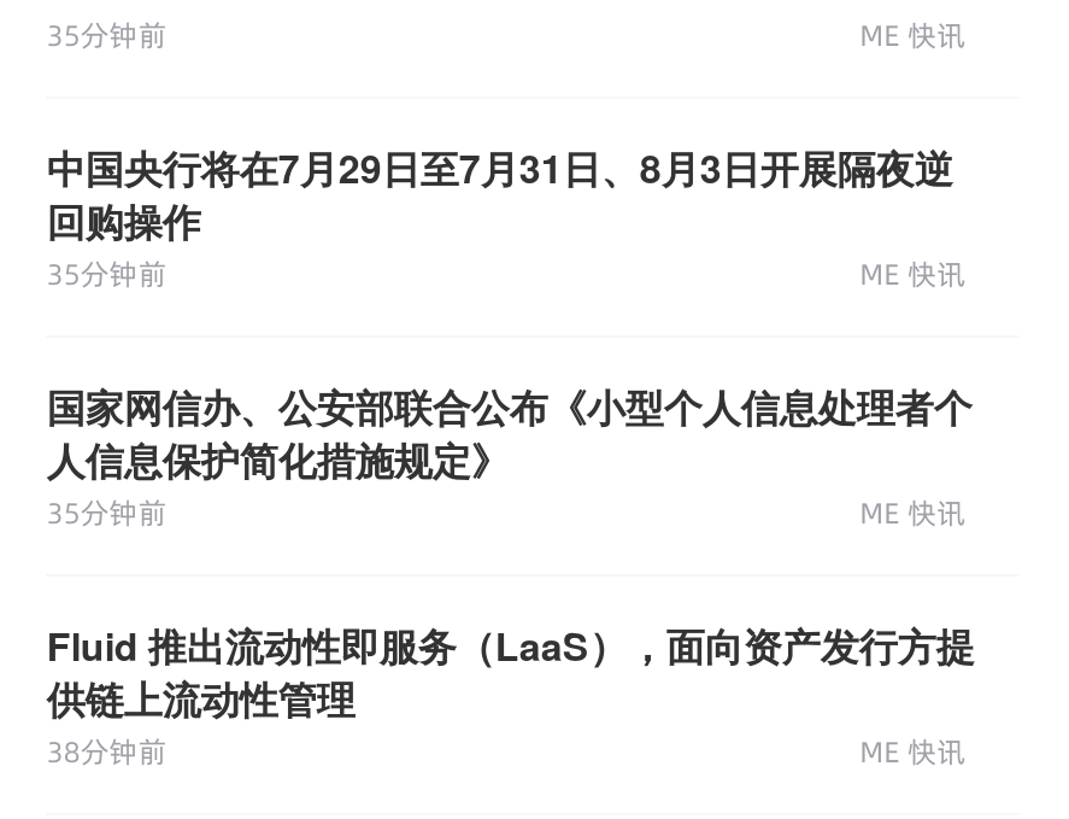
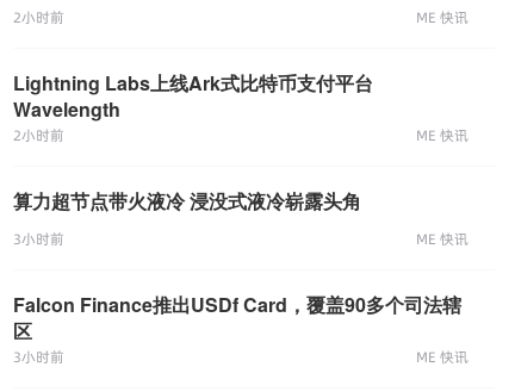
- 35分钟前
+ 2小时前

- 中国央行将在7月29日至7月31日、8月3日开展隔夜逆
- 回购操作
- 35分钟前
+ Lightning Labs上线Ark式比特币支付平台
+ Wavelength
+ 2小时前

- 国家网信办、公安部联合公布《小型个人信息处理者个
- 人信息保护简化措施规定》
- 35分钟前
+ 算力超节点带火液冷 浸没式液冷崭露头角
+ 3小时前

- Fluid 推出流动性即服务（LaaS），面向资产发行方提
- 供链上流动性管理
- 38分钟前
+ Falcon Finance推出USDf Card，覆盖90多个司法辖
+ 区
+ 3小时前
